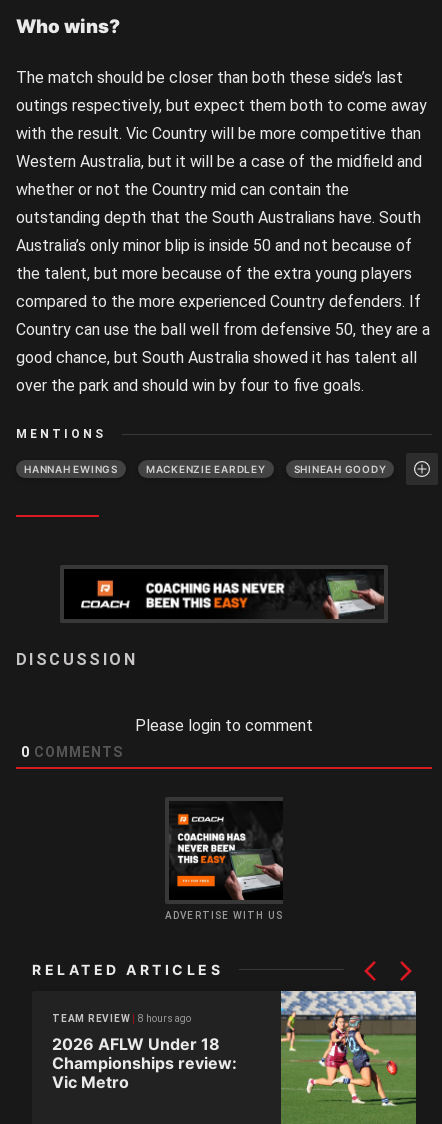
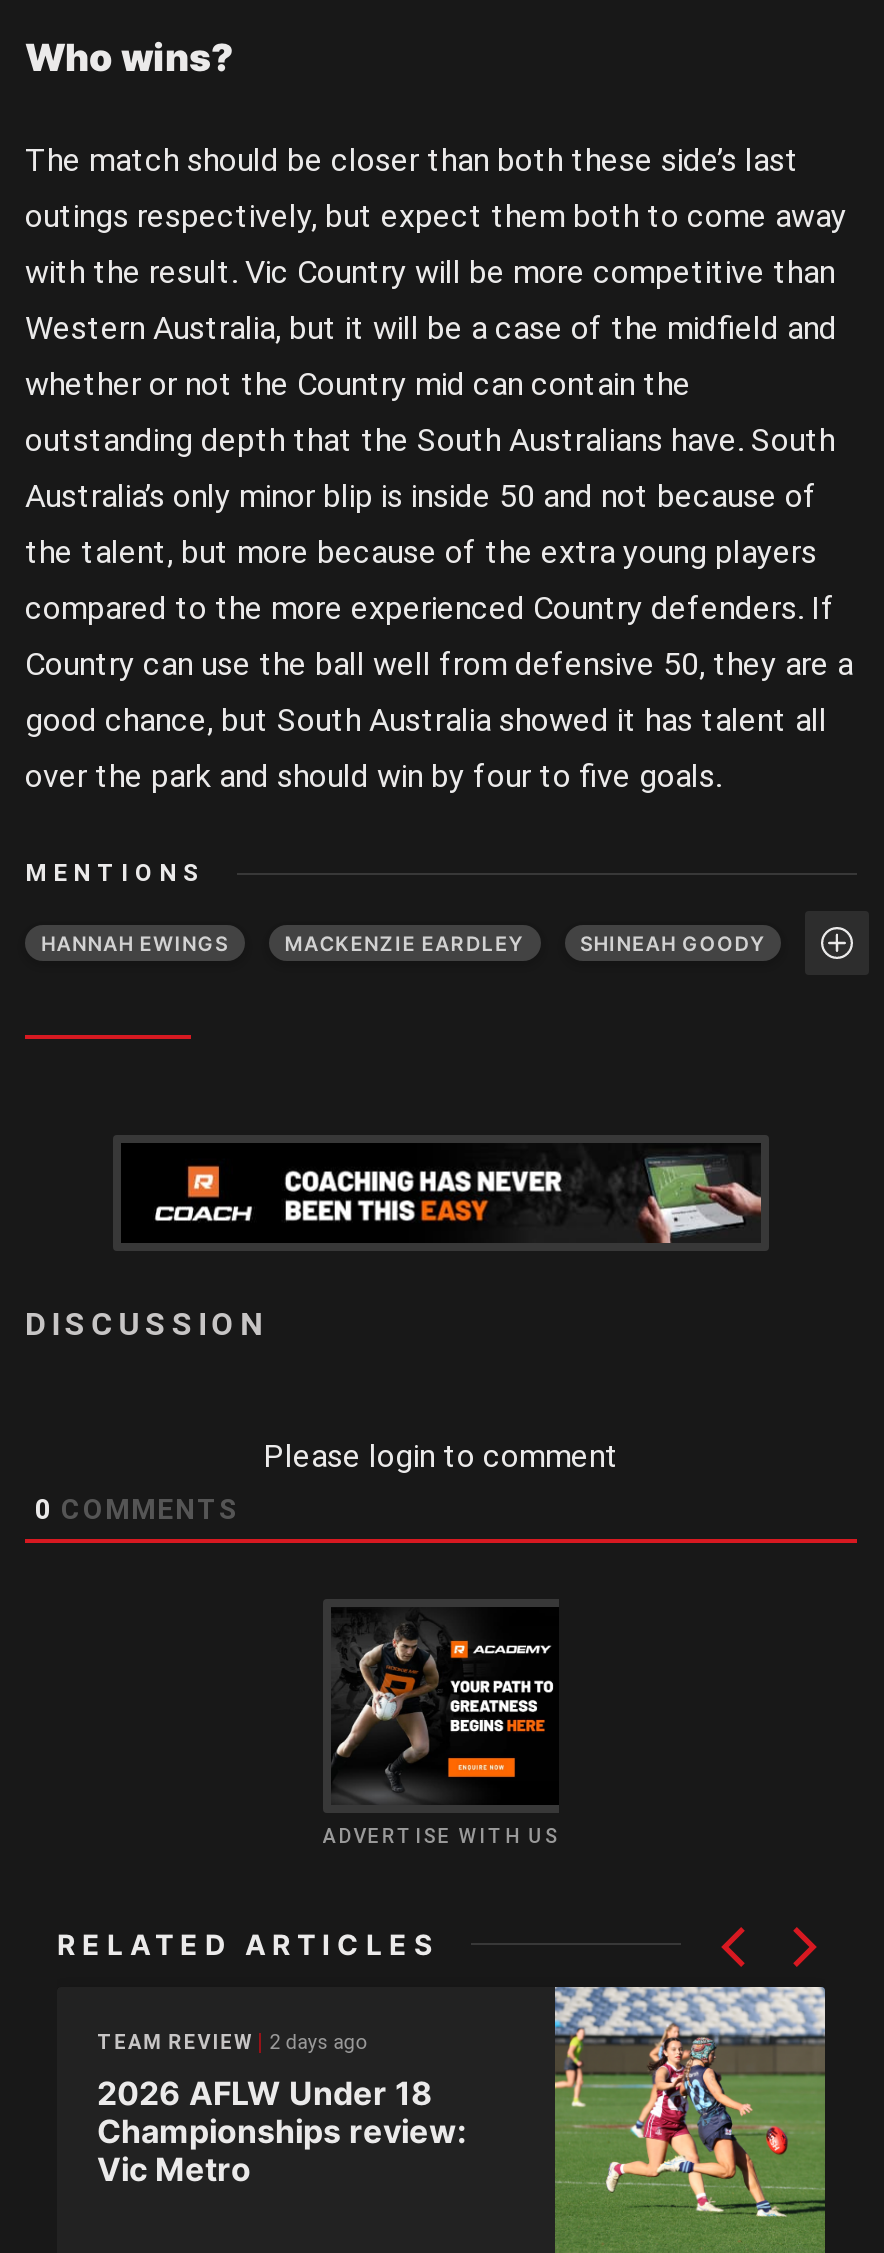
- [image]
+ [image]

- TEAM REVIEW 8 hours ago
+ TEAM REVIEW 2 days ago
